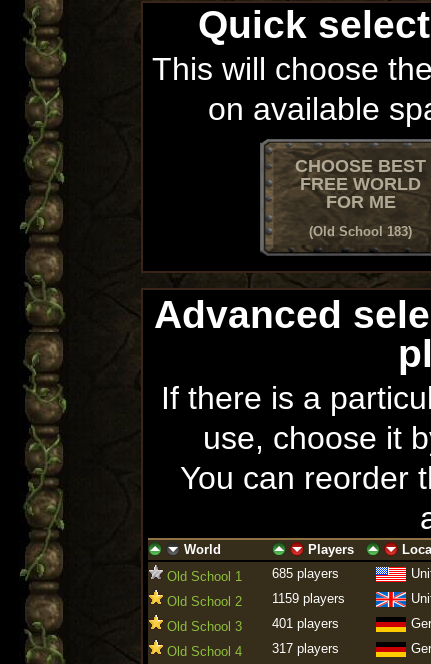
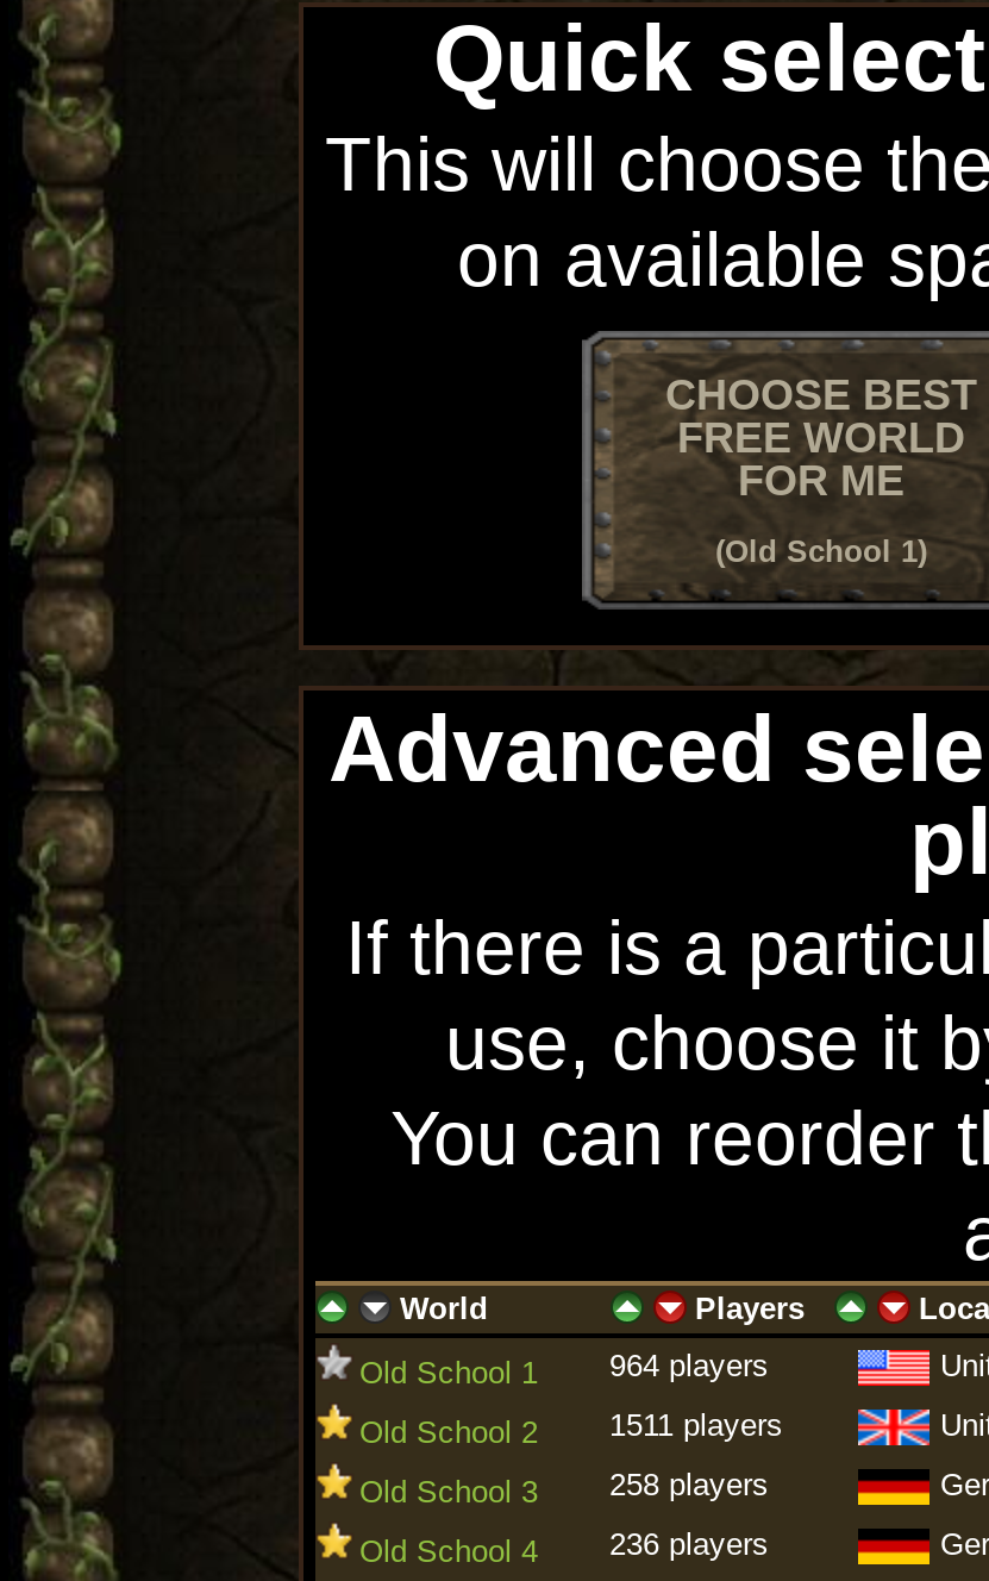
- (Old School 183)
+ (Old School 1)

- Old School 1 685 players
+ Old School 1 964 players

- Old School 2 1159 players
+ Old School 2 1511 players

- Old School 3 401 players
+ Old School 3 258 players

- Old School 4 317 players
+ Old School 4 236 players
